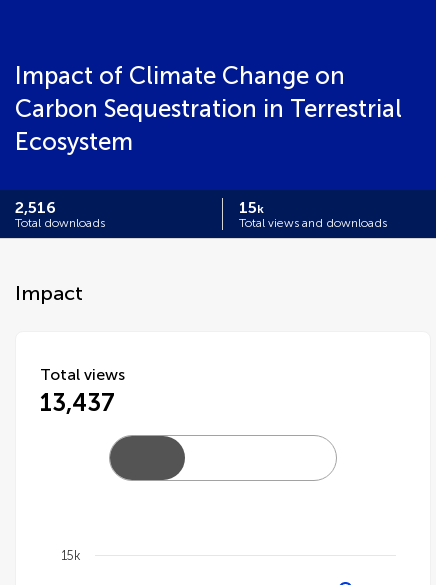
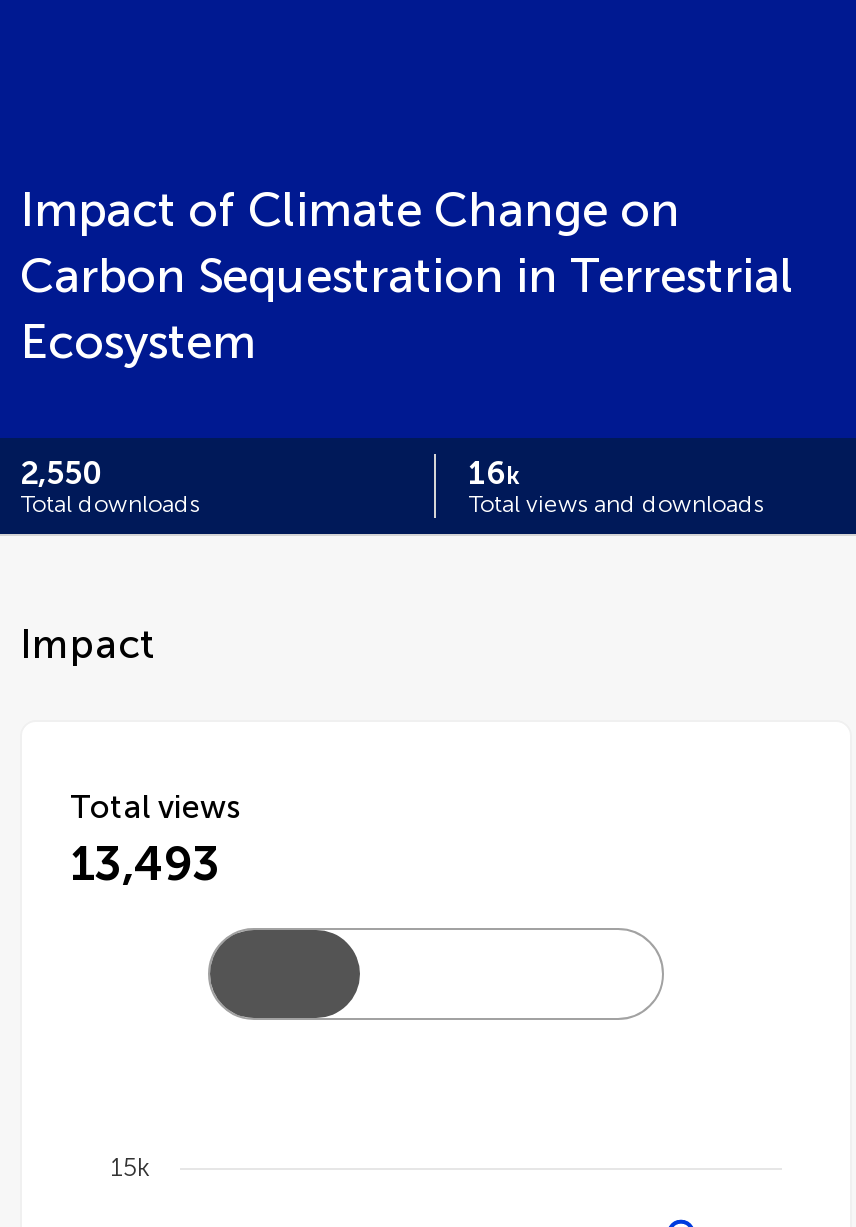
- 2,516
+ 2,550

- 15k
+ 16k

- 13,437
+ 13,493
